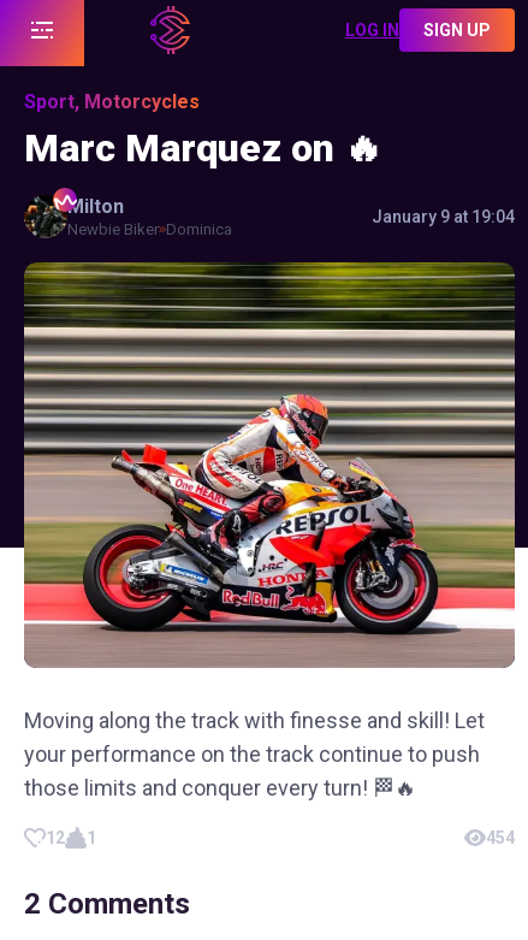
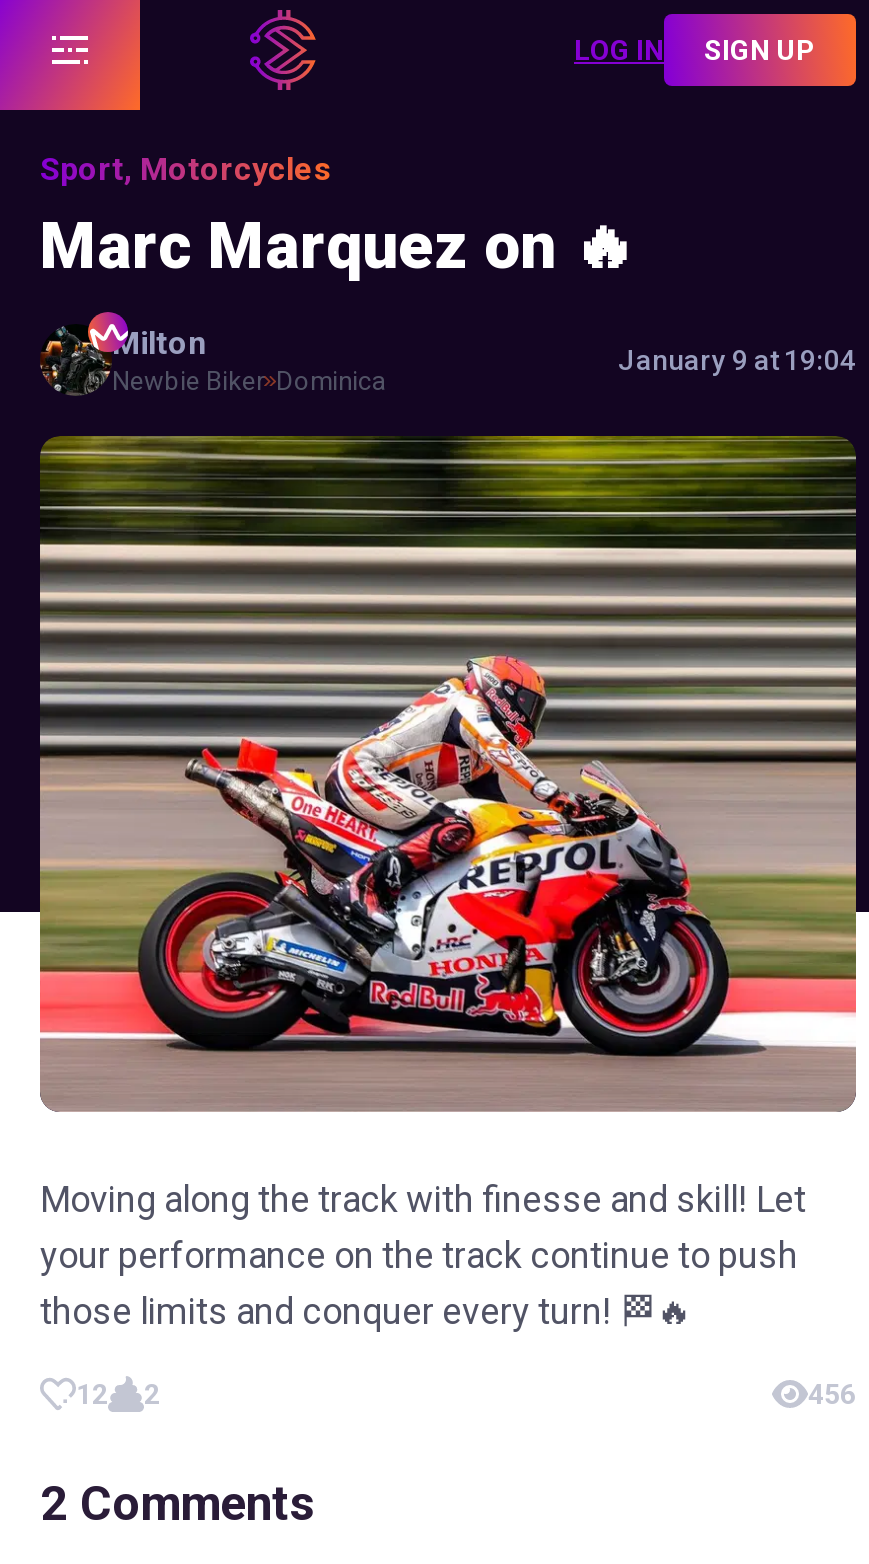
- 12 1
+ 12 2

- 454
+ 456
